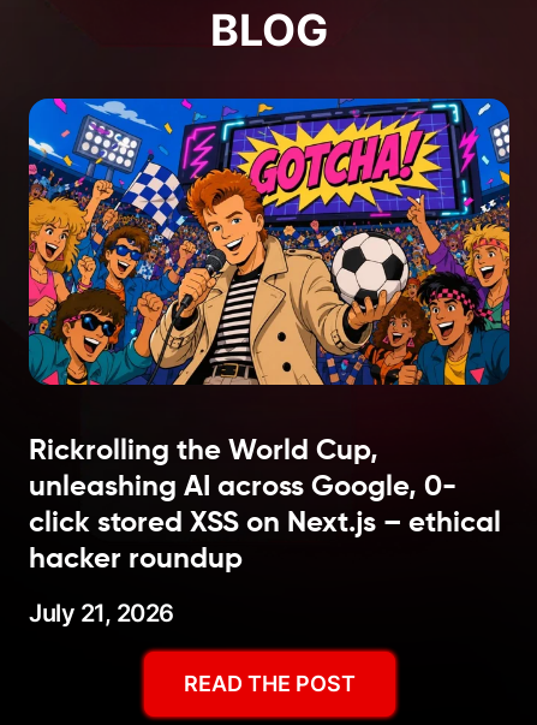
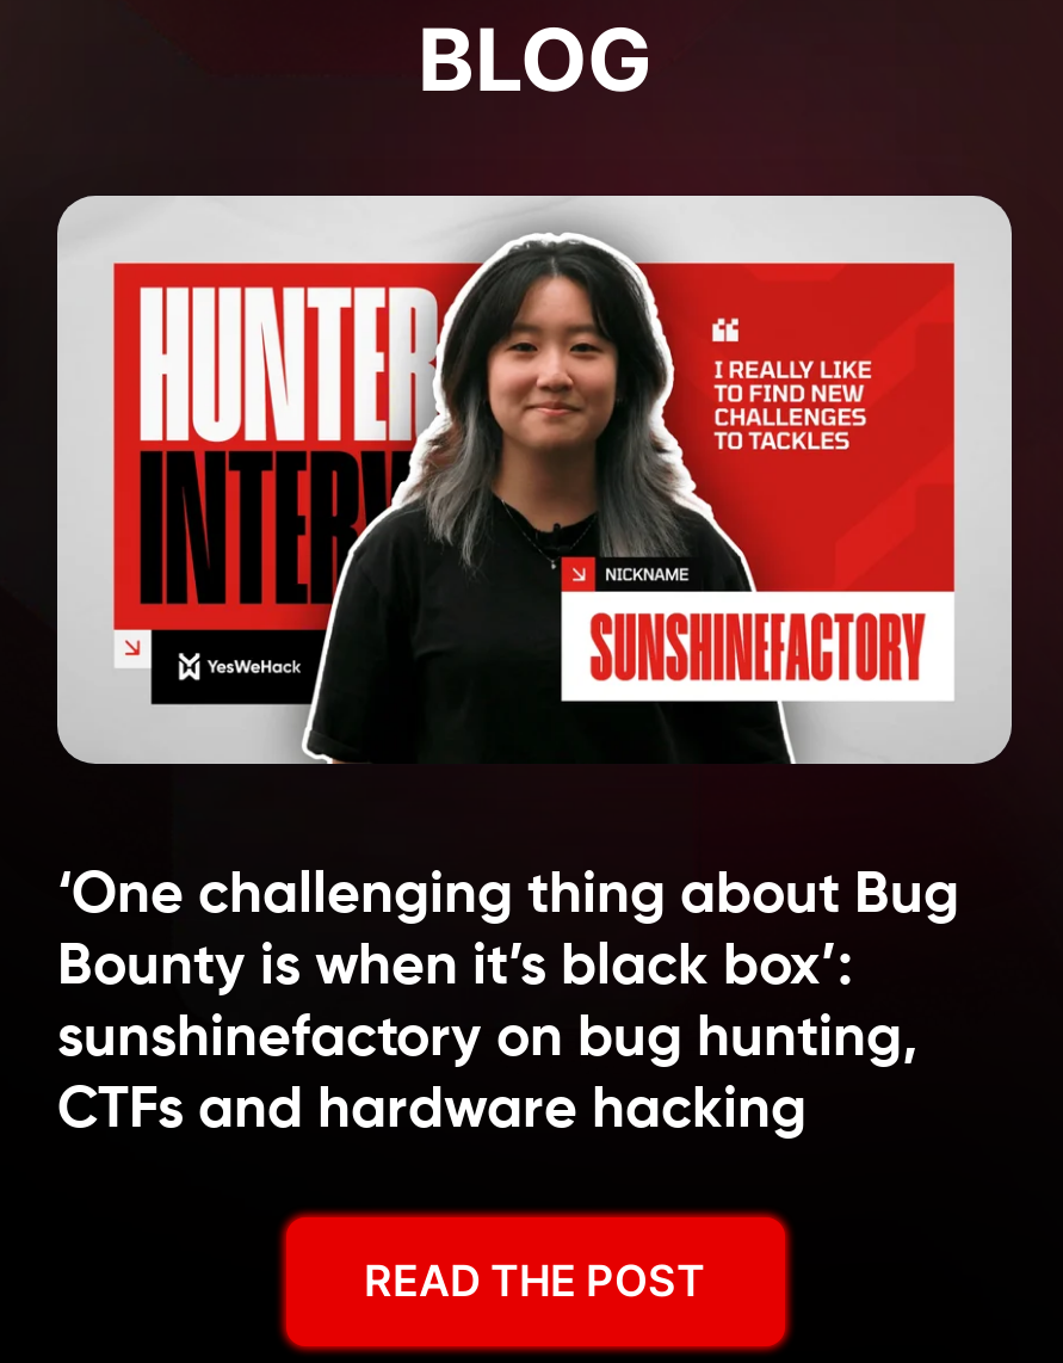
- [image]
+ [image]

- Rickrolling the World Cup,
- unleashing AI across Google, 0-
- click stored XSS on Next.js – ethical
- hacker roundup
- July 21, 2026
+ ‘One challenging thing about Bug
+ Bounty is when it’s black box’:
+ sunshinefactory on bug hunting,
+ CTFs and hardware hacking
